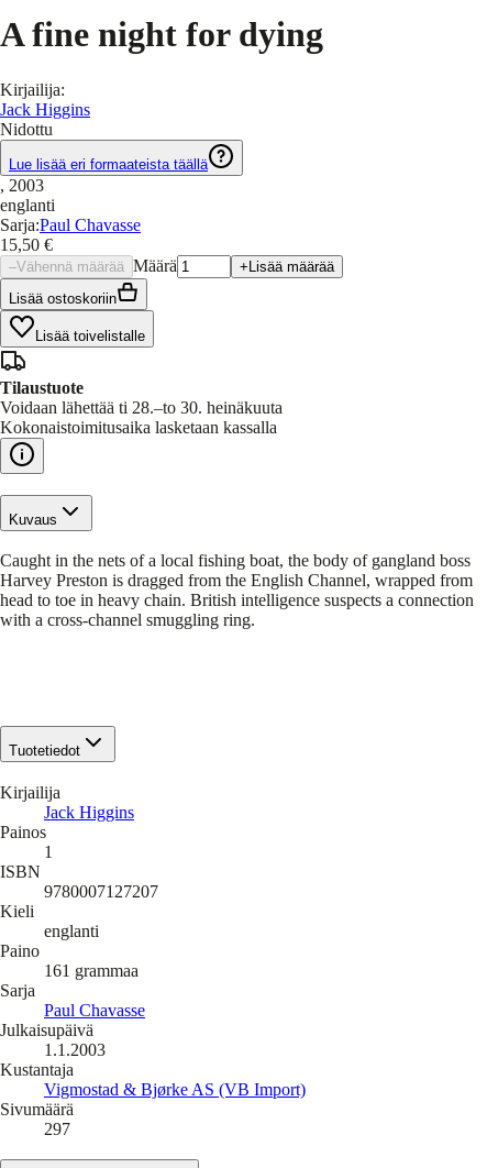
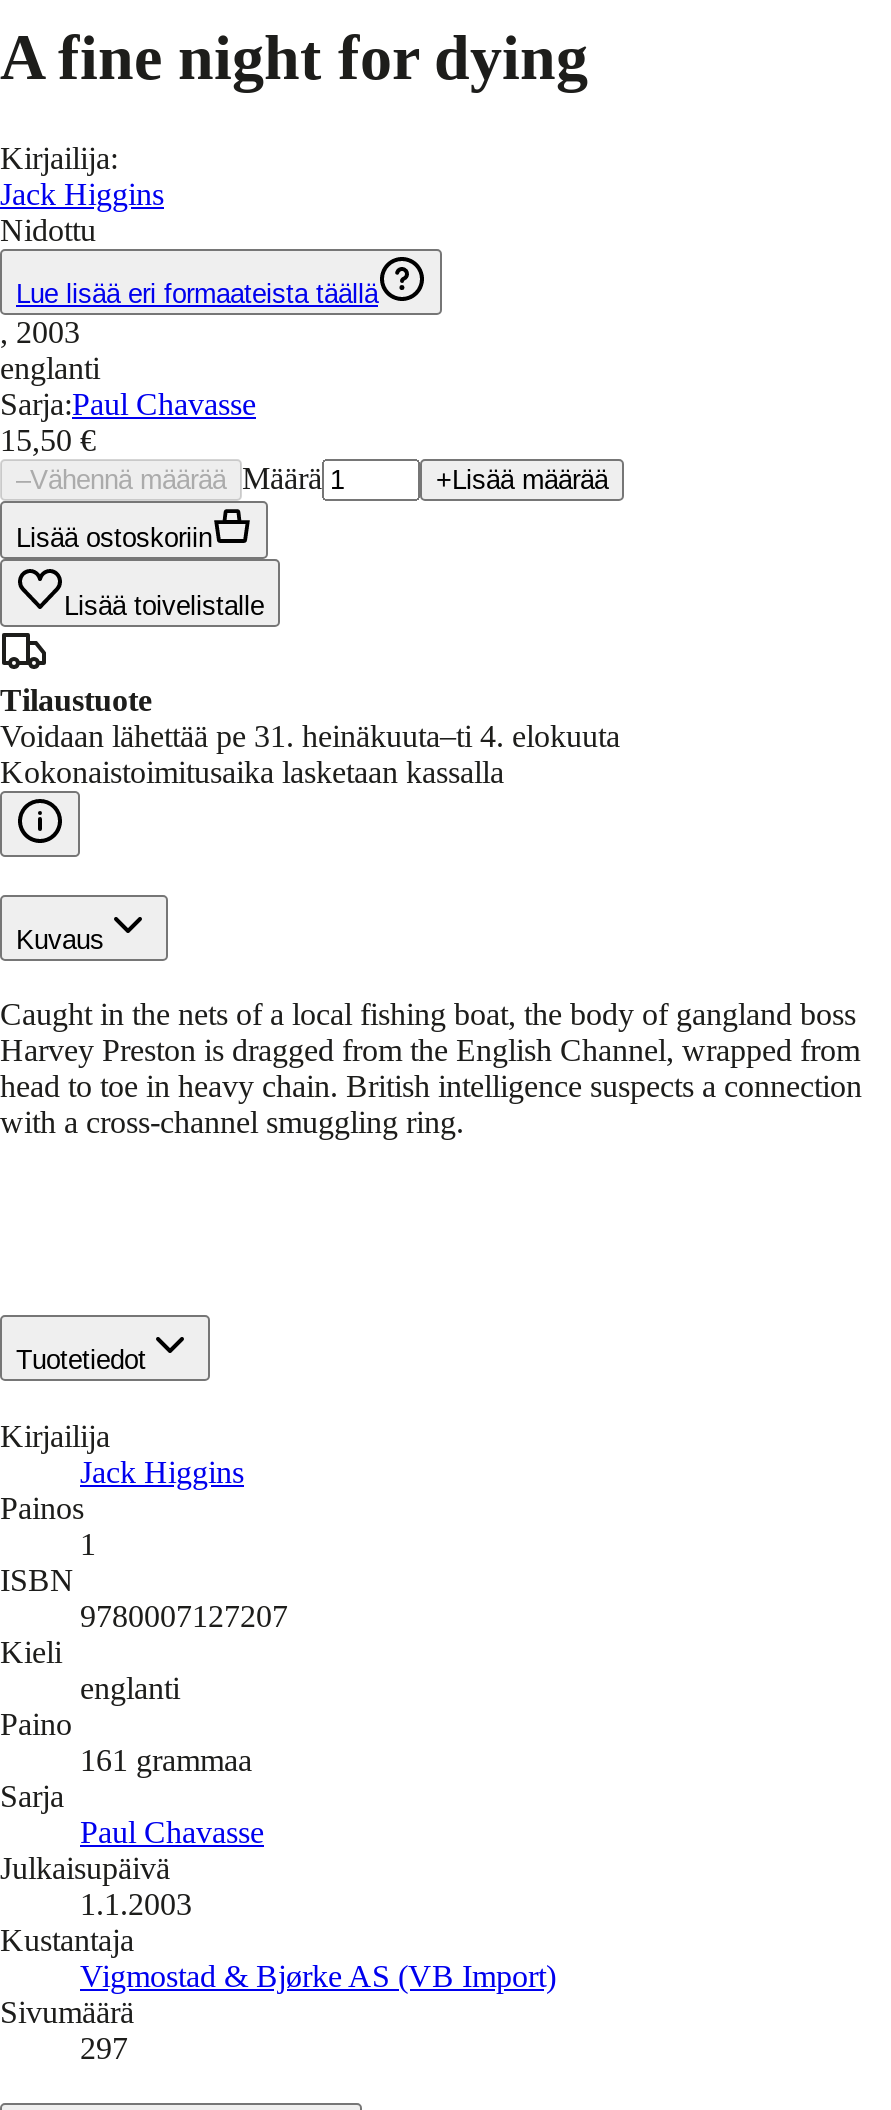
- Voidaan lähettää ti 28.–to 30. heinäkuuta
+ Voidaan lähettää pe 31. heinäkuuta–ti 4. elokuuta
